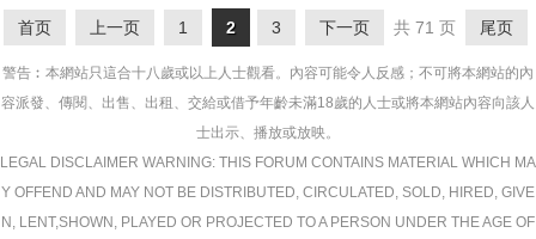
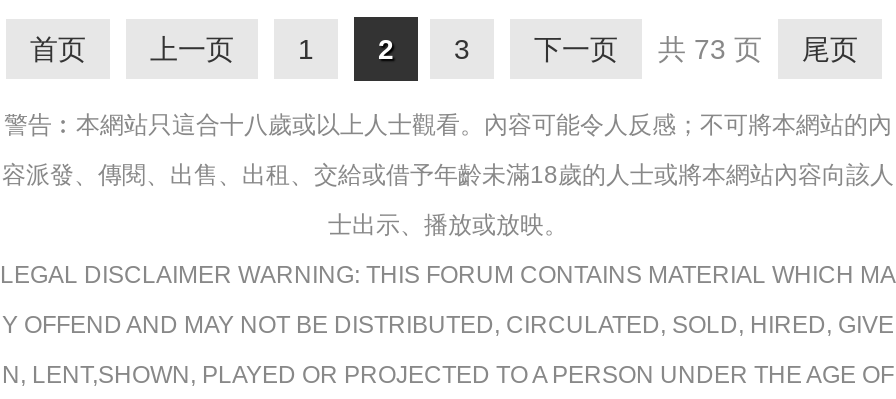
- 首页 上一页 1 2 3 下一页 共 71 页 尾页
+ 首页 上一页 1 2 3 下一页 共 73 页 尾页
